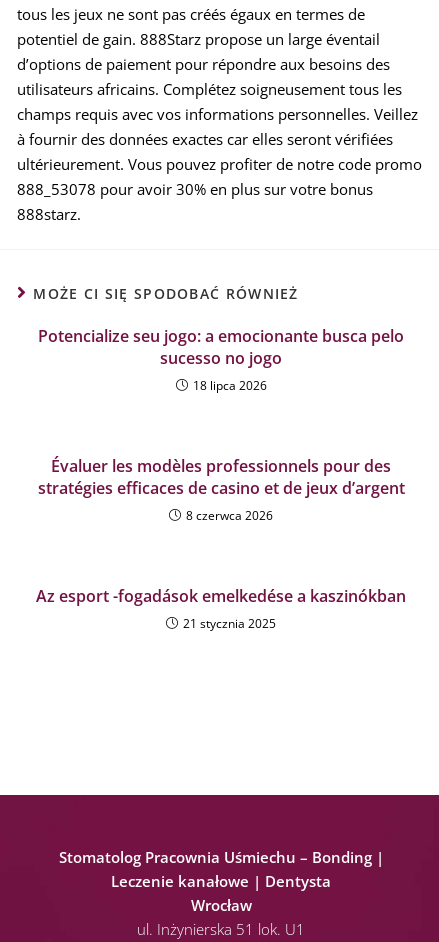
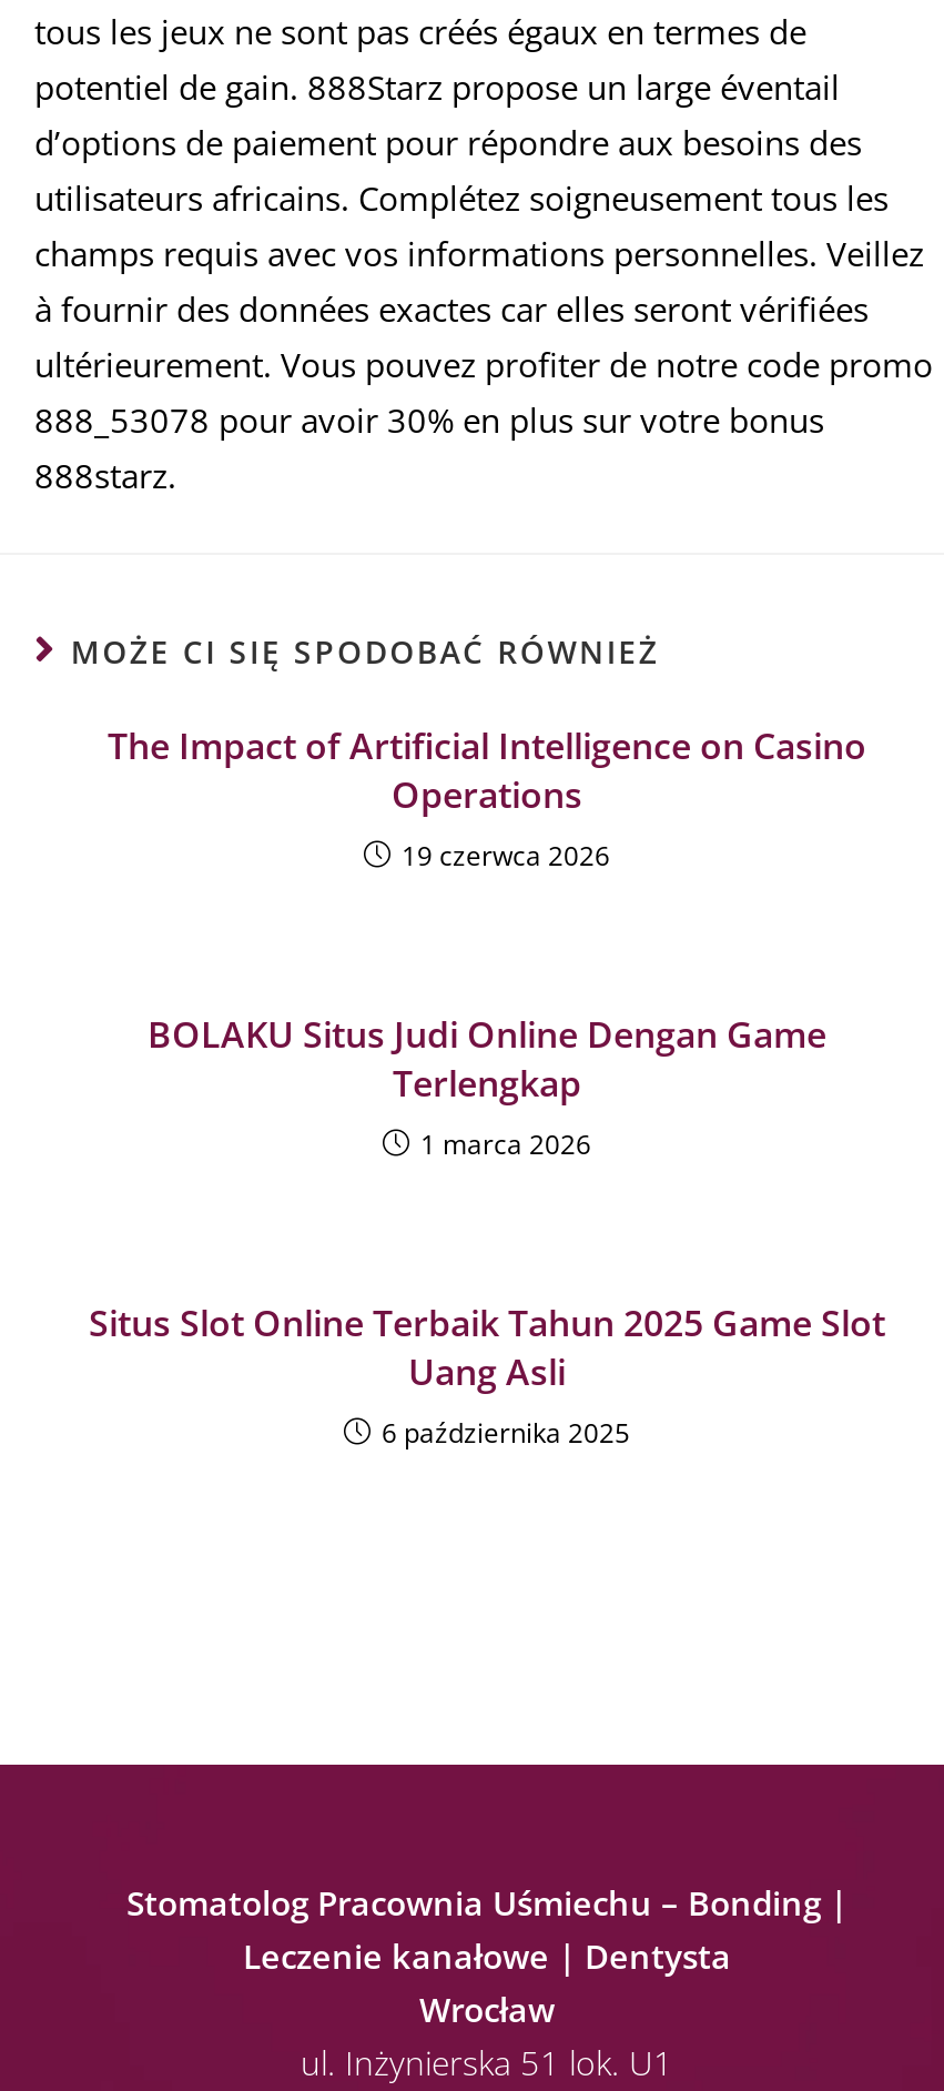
- Potencialize seu jogo: a emocionante busca pelo
- sucesso no jogo
- 18 lipca 2026
+ The Impact of Artificial Intelligence on Casino
+ Operations
+ 19 czerwca 2026

- Évaluer les modèles professionnels pour des
- stratégies efficaces de casino et de jeux d’argent
- 8 czerwca 2026
+ BOLAKU Situs Judi Online Dengan Game
+ Terlengkap
+ 1 marca 2026

- Az esport -fogadások emelkedése a kaszinókban
- 21 stycznia 2025
+ Situs Slot Online Terbaik Tahun 2025 Game Slot
+ Uang Asli
+ 6 października 2025
